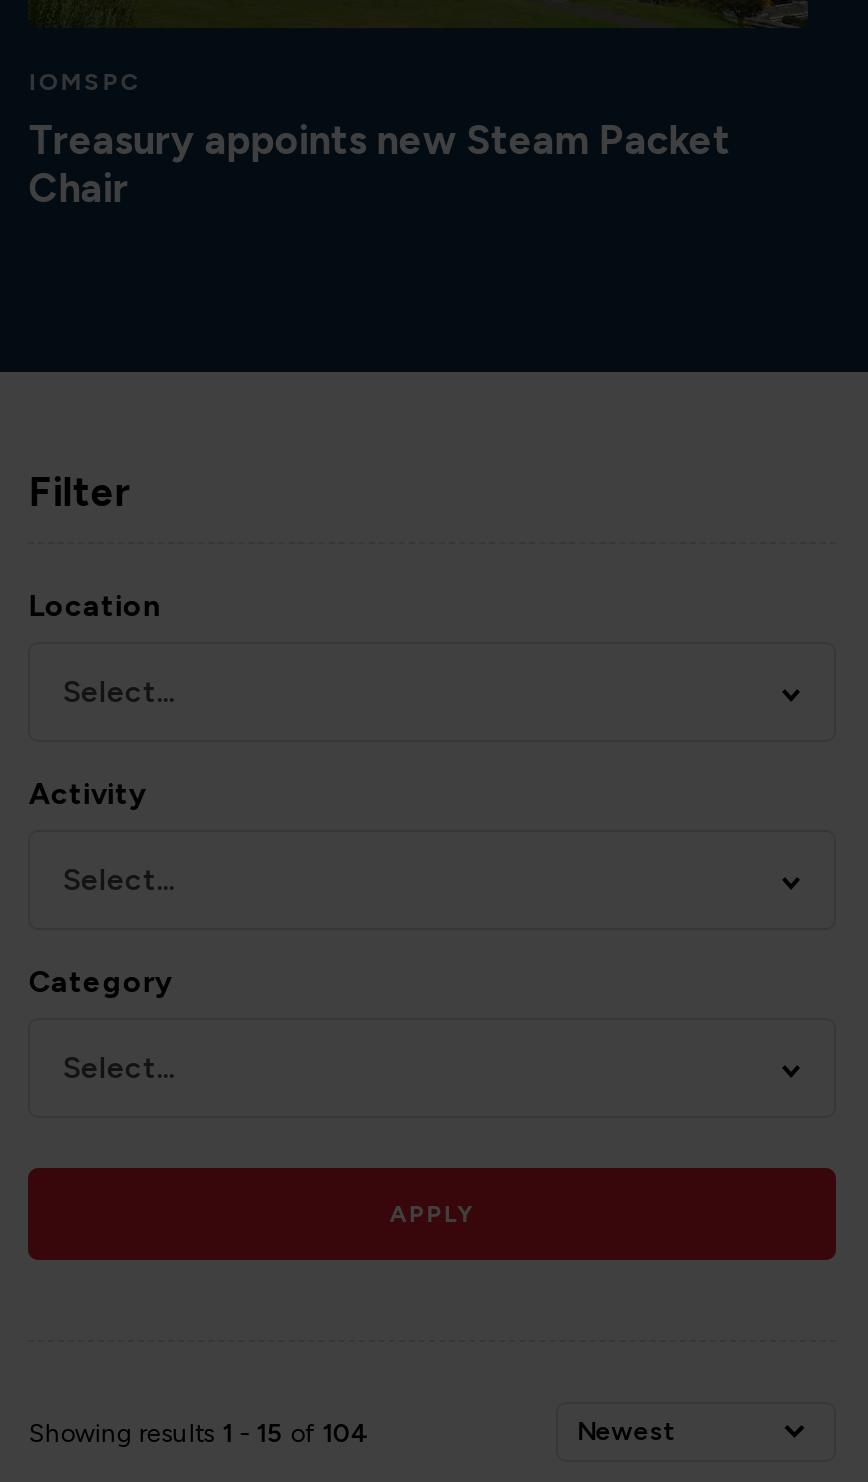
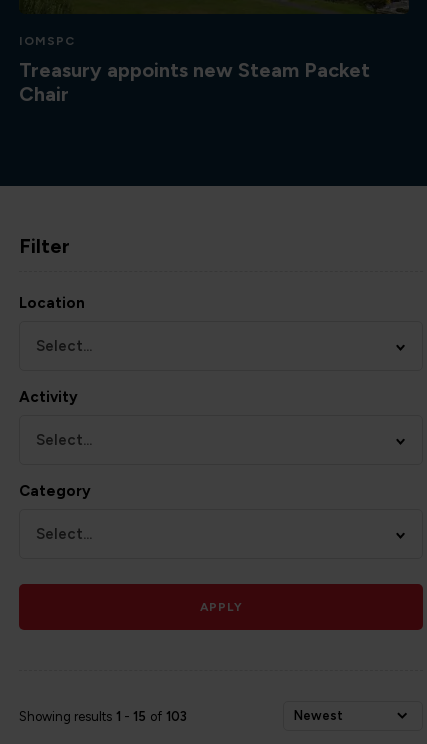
- Showing results 1 - 15 of 104
+ Showing results 1 - 15 of 103
